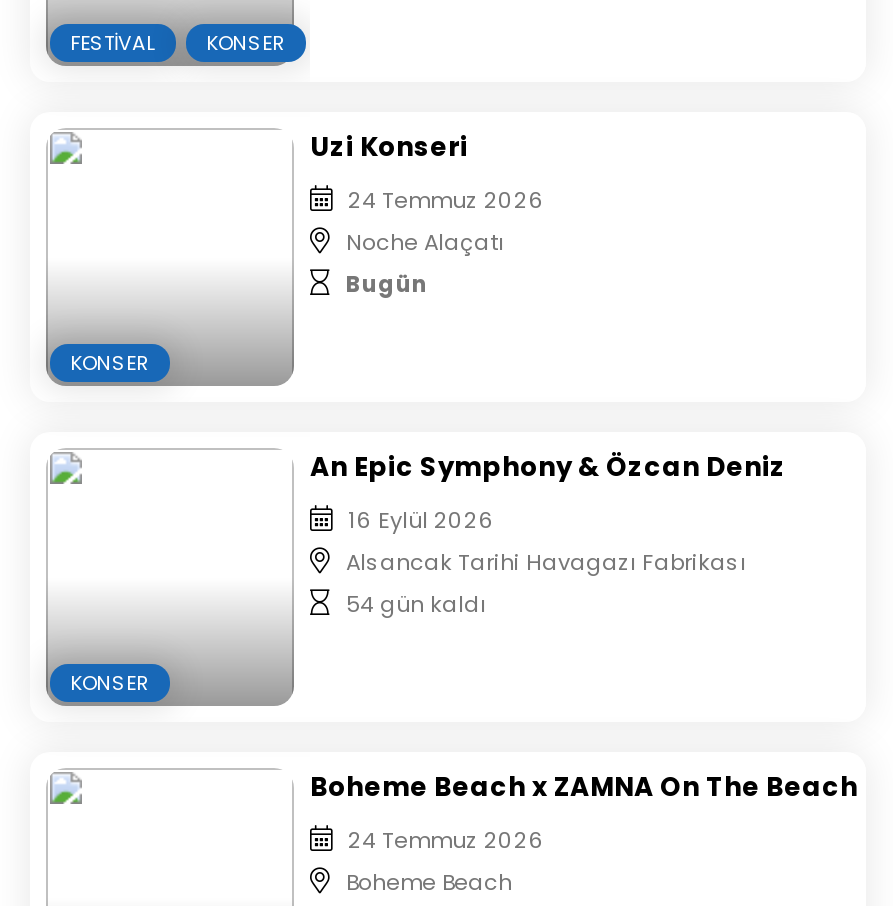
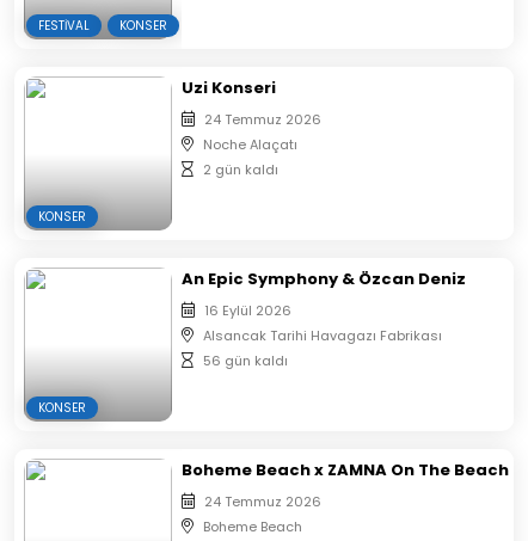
- Bugün
+ 2 gün kaldı

- 54 gün kaldı
+ 56 gün kaldı
